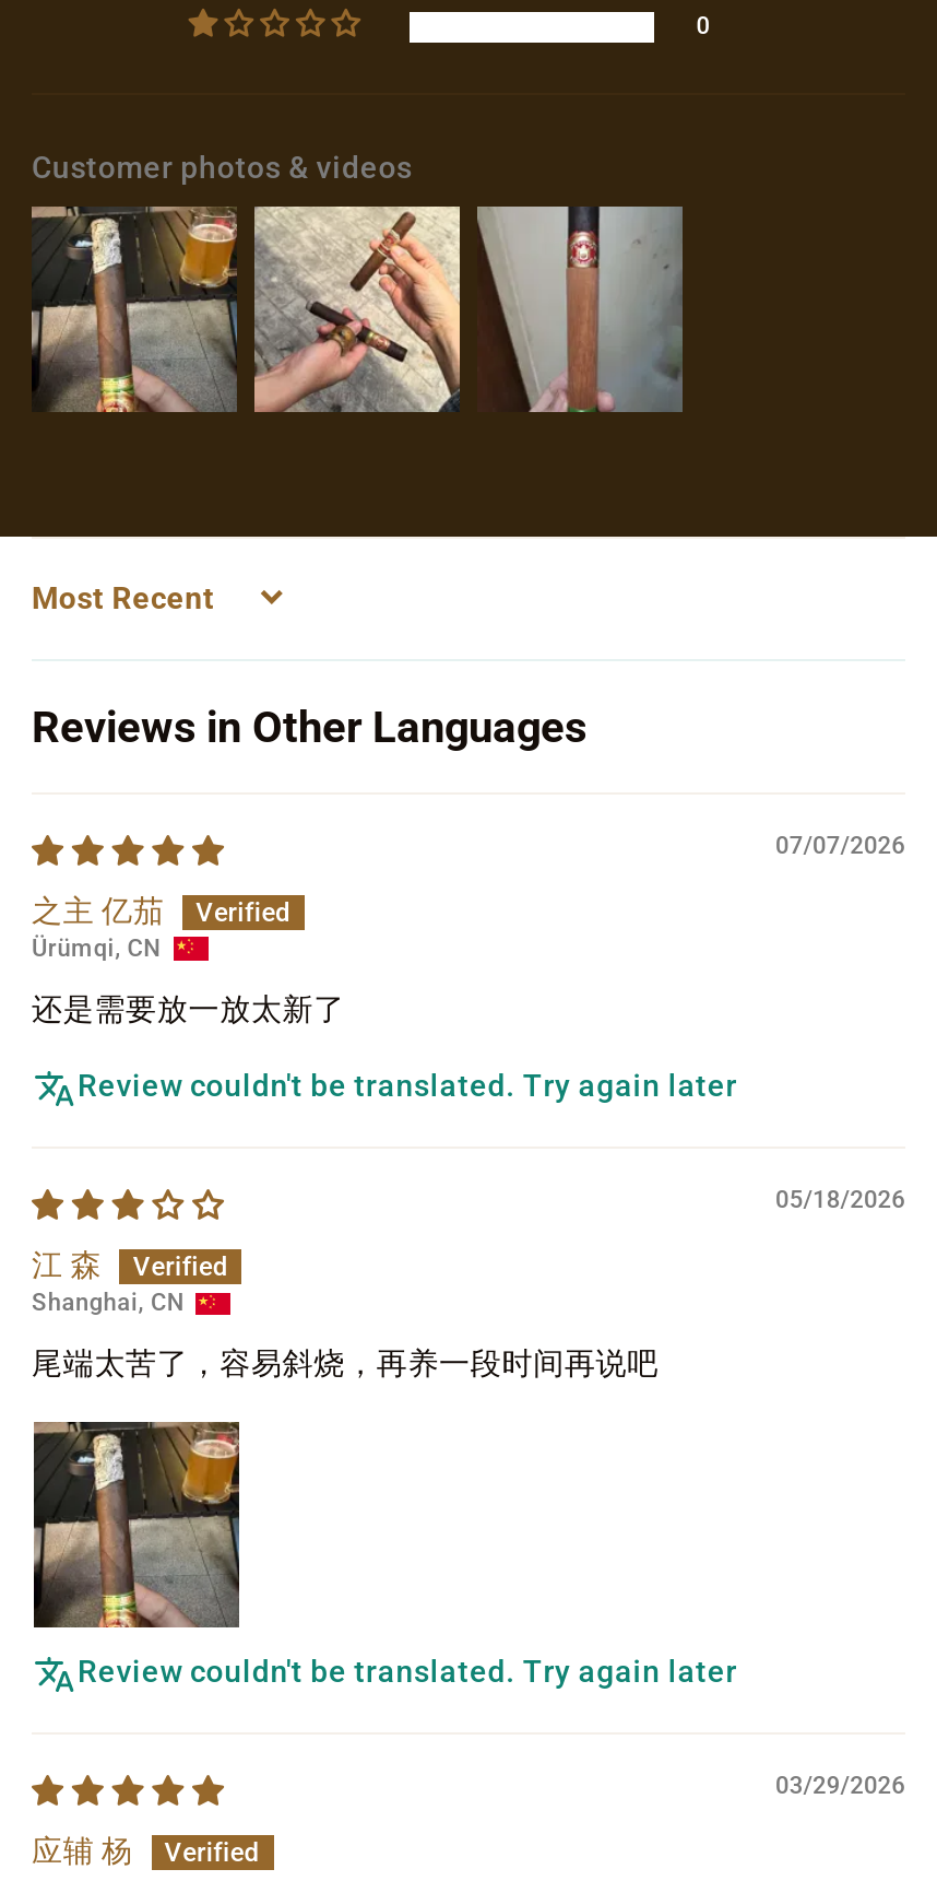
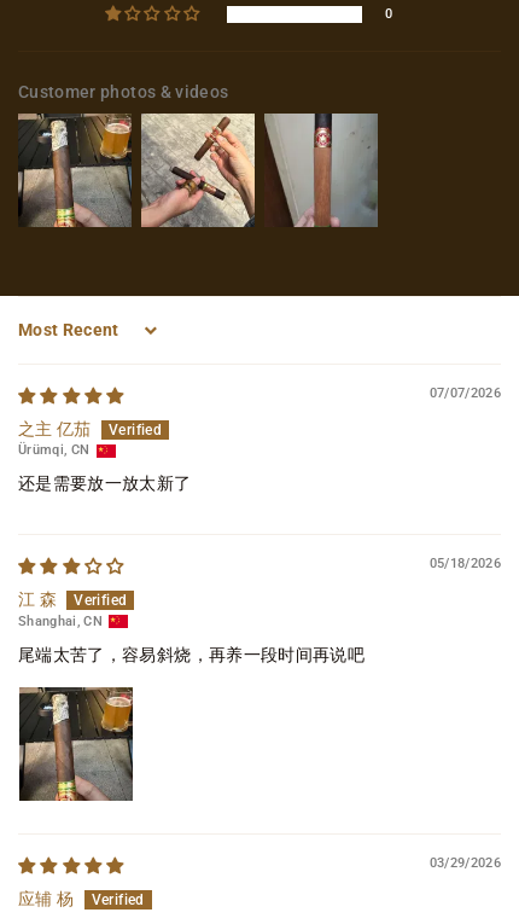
- Reviews in Other Languages

- Review couldn't be translated. Try again later

- Review couldn't be translated. Try again later
